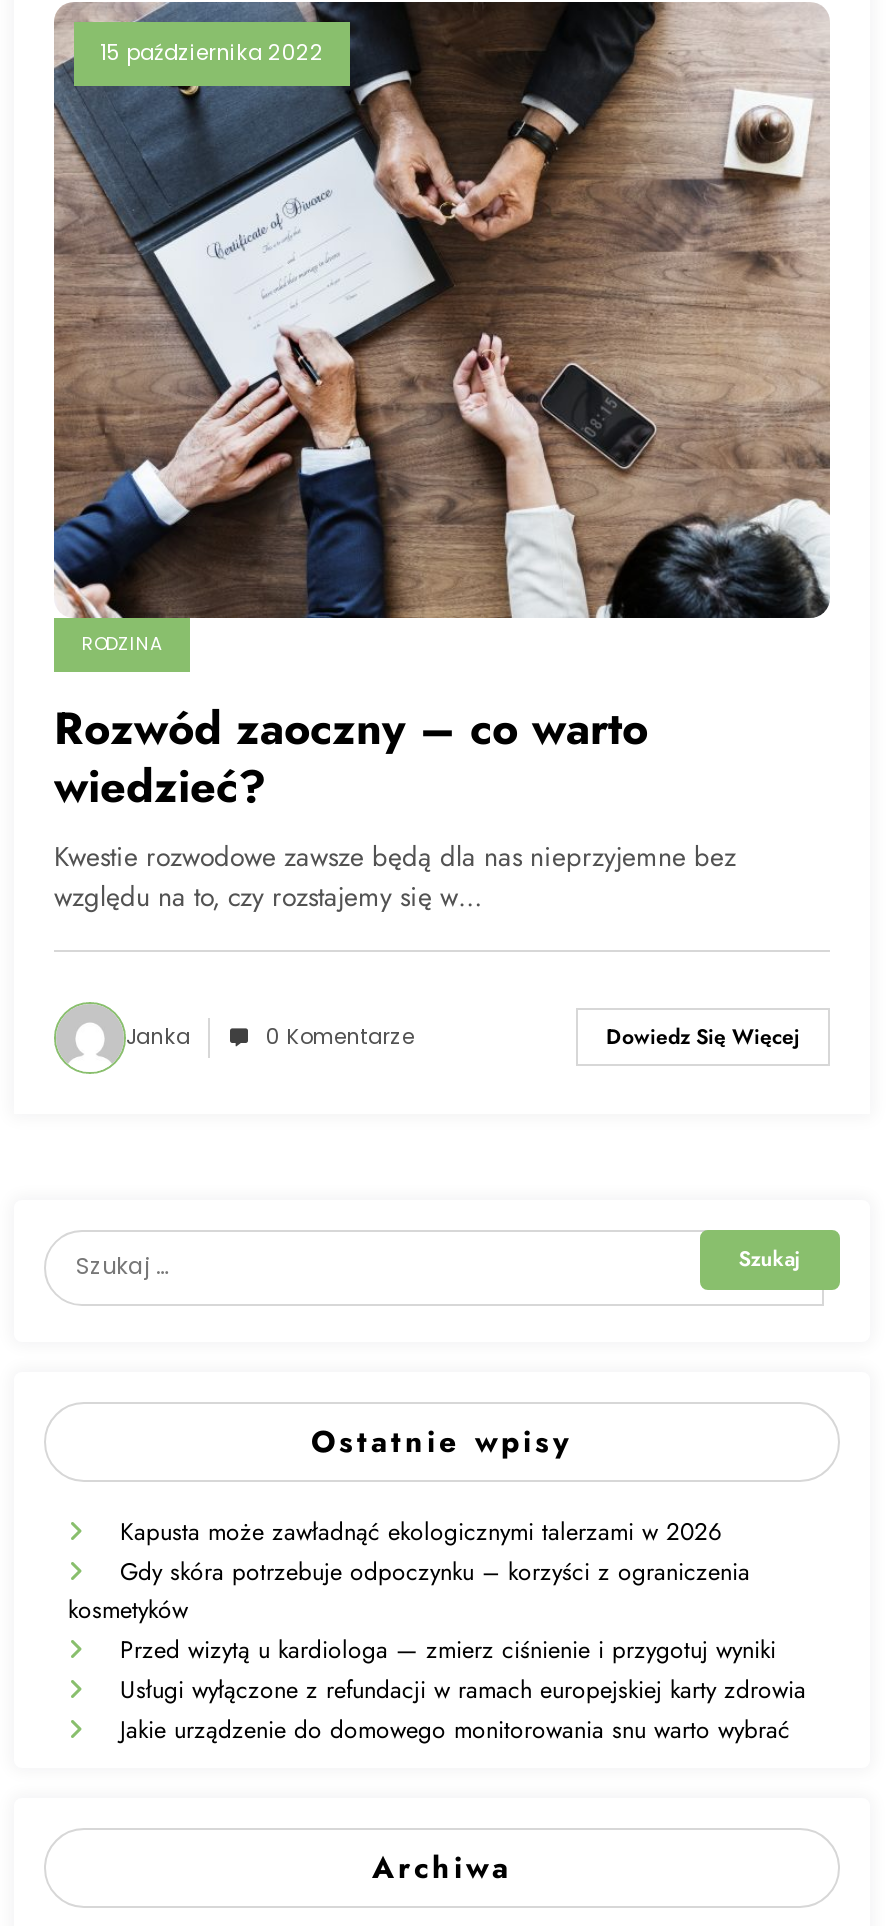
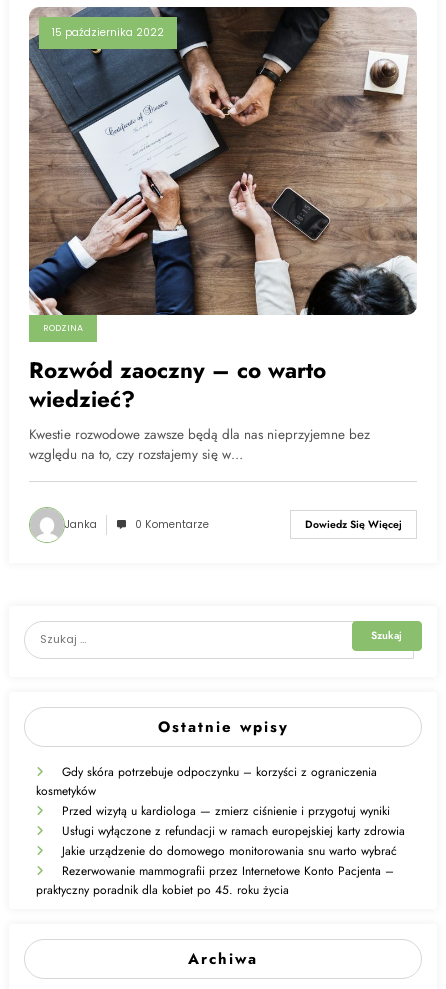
- Kapusta może zawładnąć ekologicznymi talerzami w 2026

moved up: Gdy skóra potrzebuje odpoczynku – korzyści z ograniczenia | kosmetyków | Przed wizytą u kardiologa — zmierz ciśnienie i przygotuj wyniki | Usługi wyłączone z refundacji w ramach europejskiej karty zdrowia | Jakie urządzenie do domowego monitorowania snu warto wybrać

+ Rezerwowanie mammografii przez Internetowe Konto Pacjenta –
+ praktyczny poradnik dla kobiet po 45. roku życia
